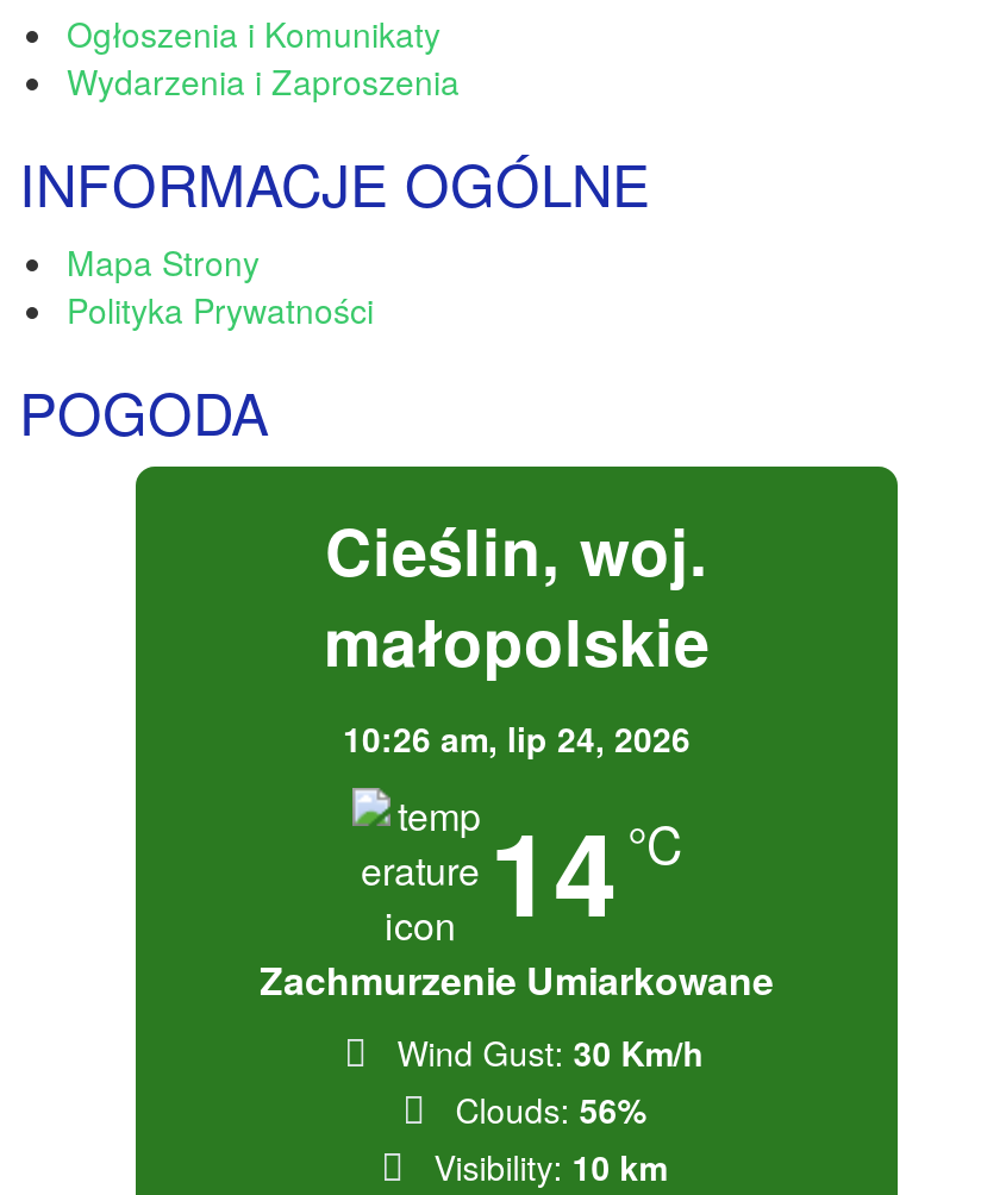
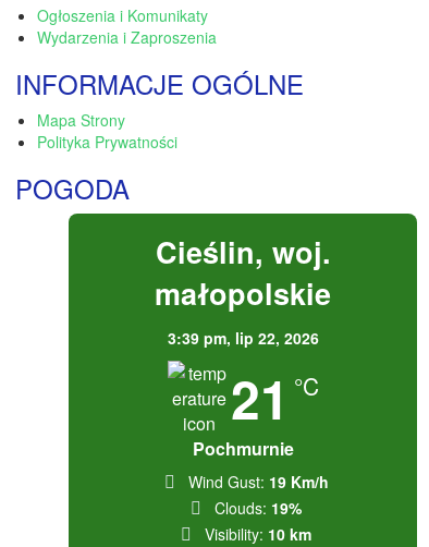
- 10:26 am, lip 24, 2026
- 14 °C
- Zachmurzenie Umiarkowane
+ 3:39 pm, lip 22, 2026
+ 21 °C
+ Pochmurnie

- Wind Gust: 30 Km/h
+ Wind Gust: 19 Km/h

- Clouds: 56%
+ Clouds: 19%
